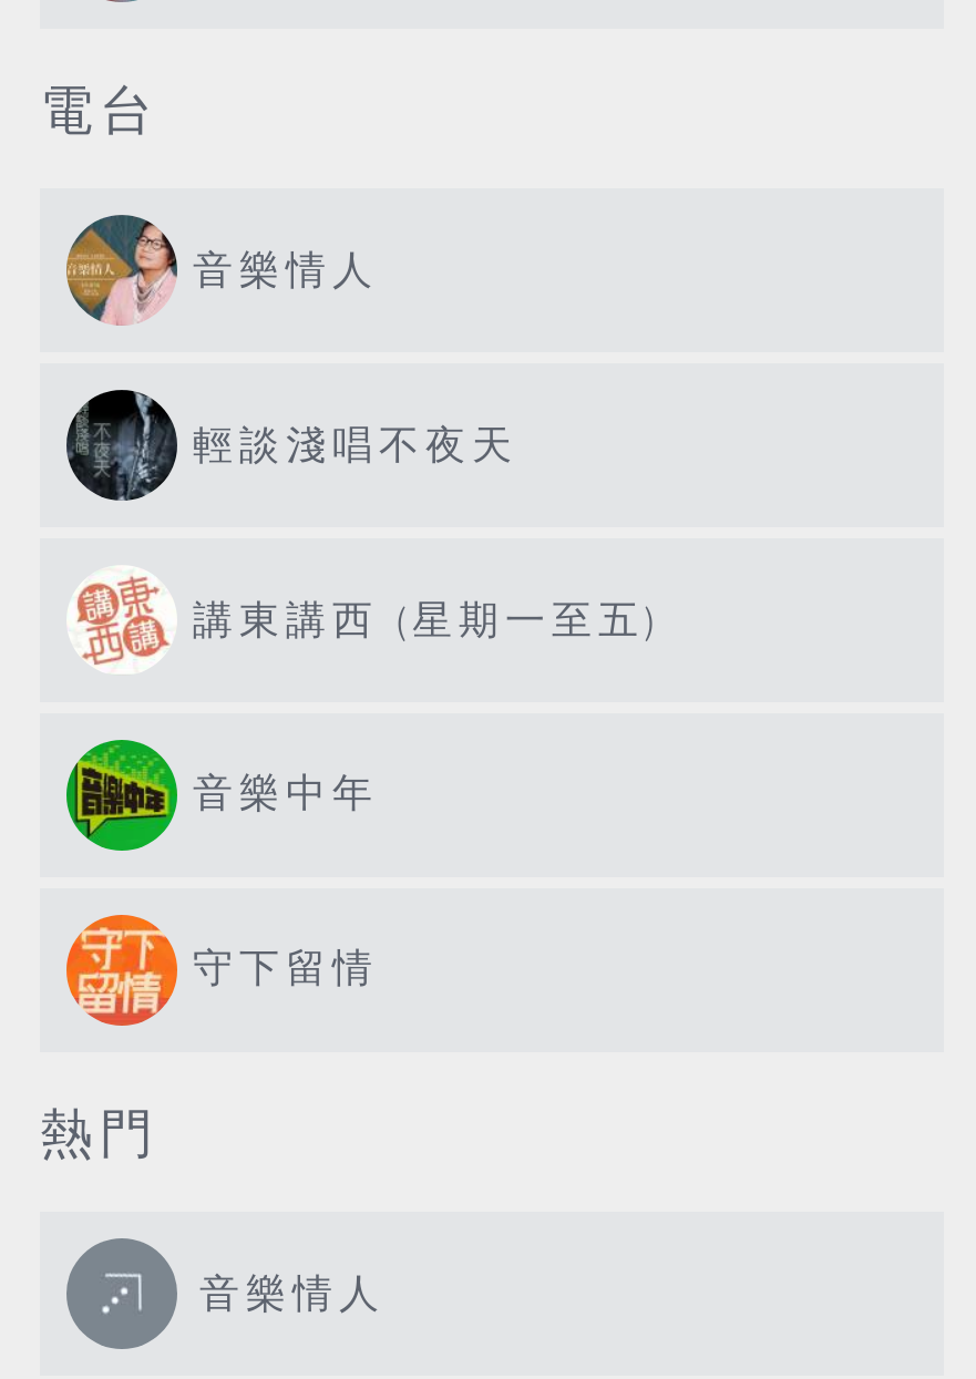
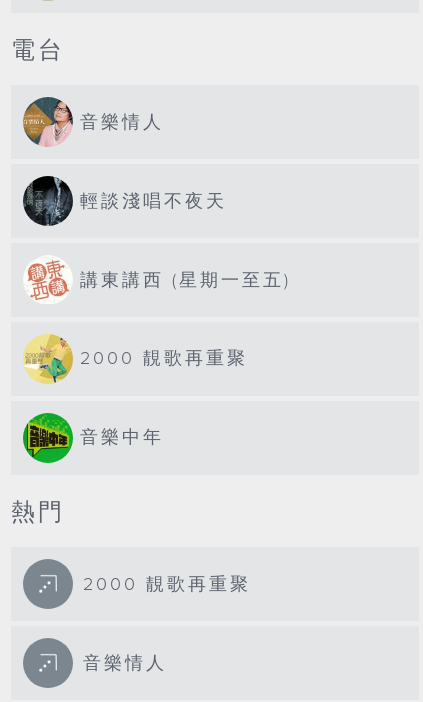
+ [image]
+ 2000 靚歌再重聚

- [image]
- 守下留情

+ 2000 靚歌再重聚
